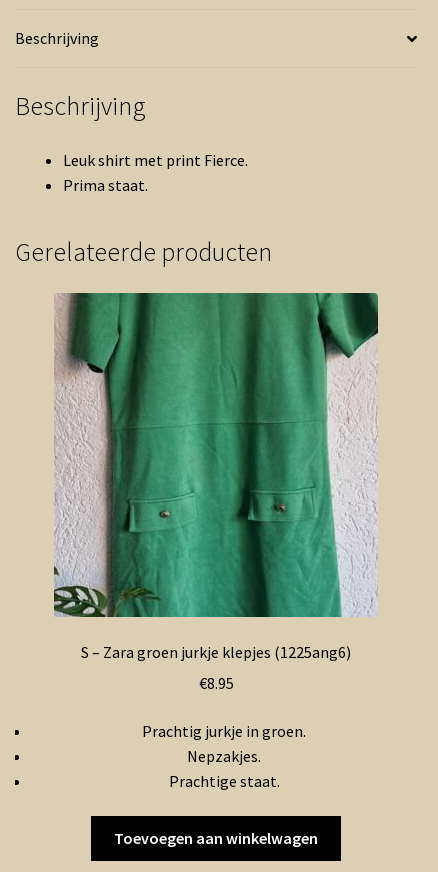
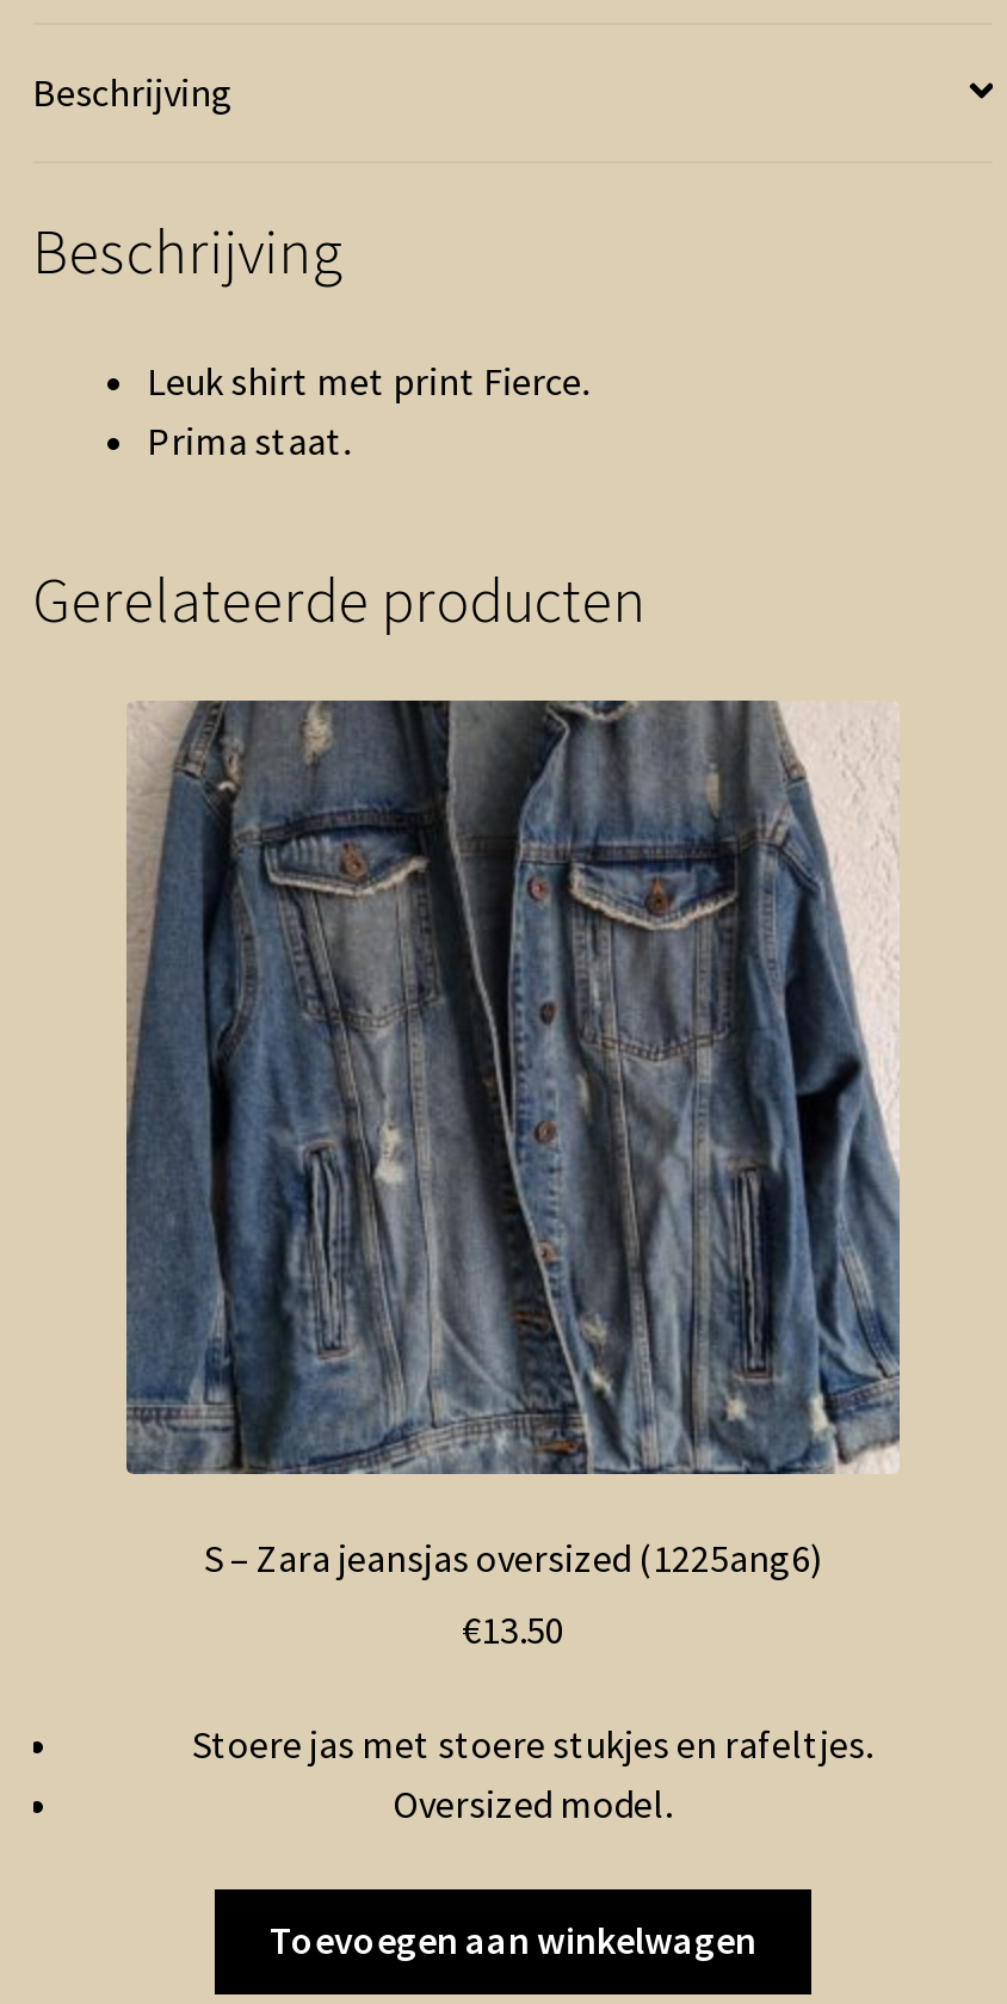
- [image]
- S – Zara groen jurkje klepjes (1225ang6)
+ [image]
+ S – Zara jeansjas oversized (1225ang6)

- €8.95
+ €13.50

- Prachtig jurkje in groen.
- Nepzakjes.
- Prachtige staat.
+ Stoere jas met stoere stukjes en rafeltjes.
+ Oversized model.
